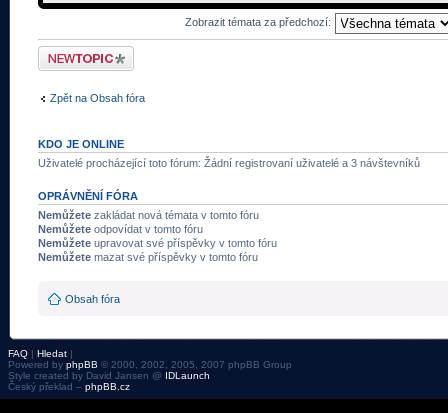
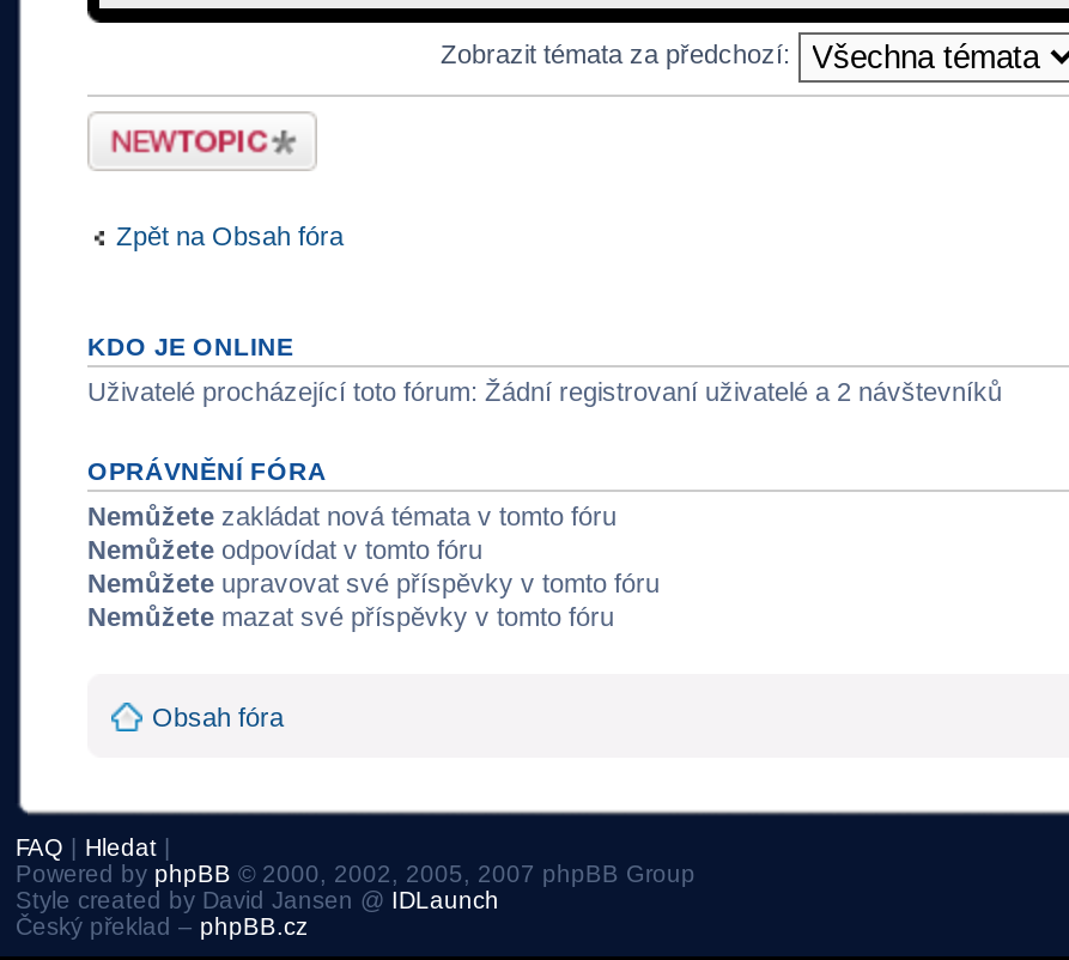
- Uživatelé procházející toto fórum: Žádní registrovaní uživatelé a 3 návštevníků
+ Uživatelé procházející toto fórum: Žádní registrovaní uživatelé a 2 návštevníků
